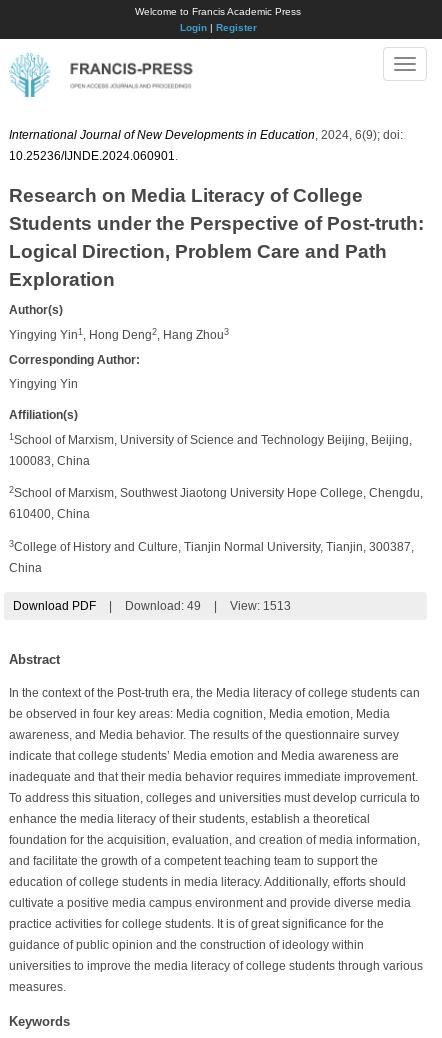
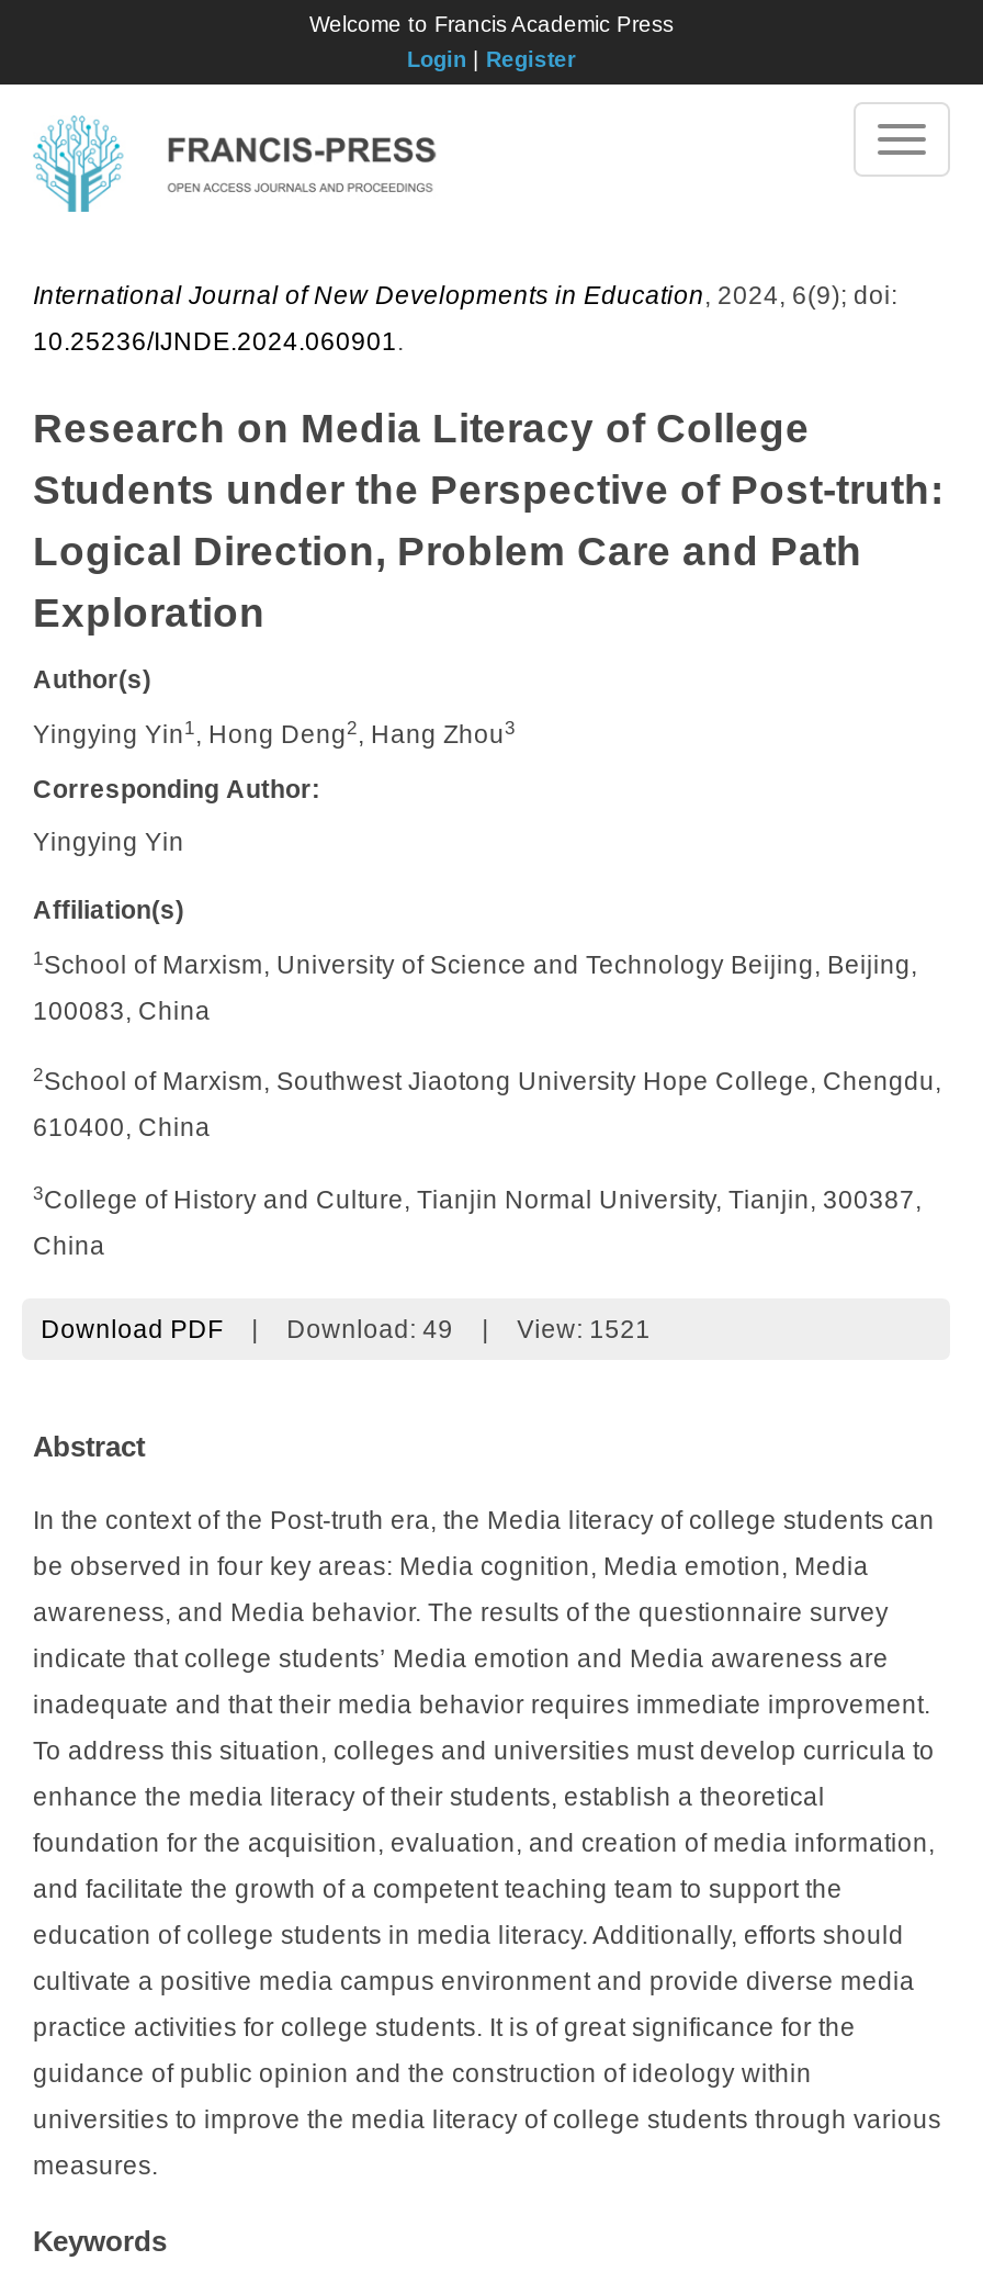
- View: 1513
+ View: 1521
